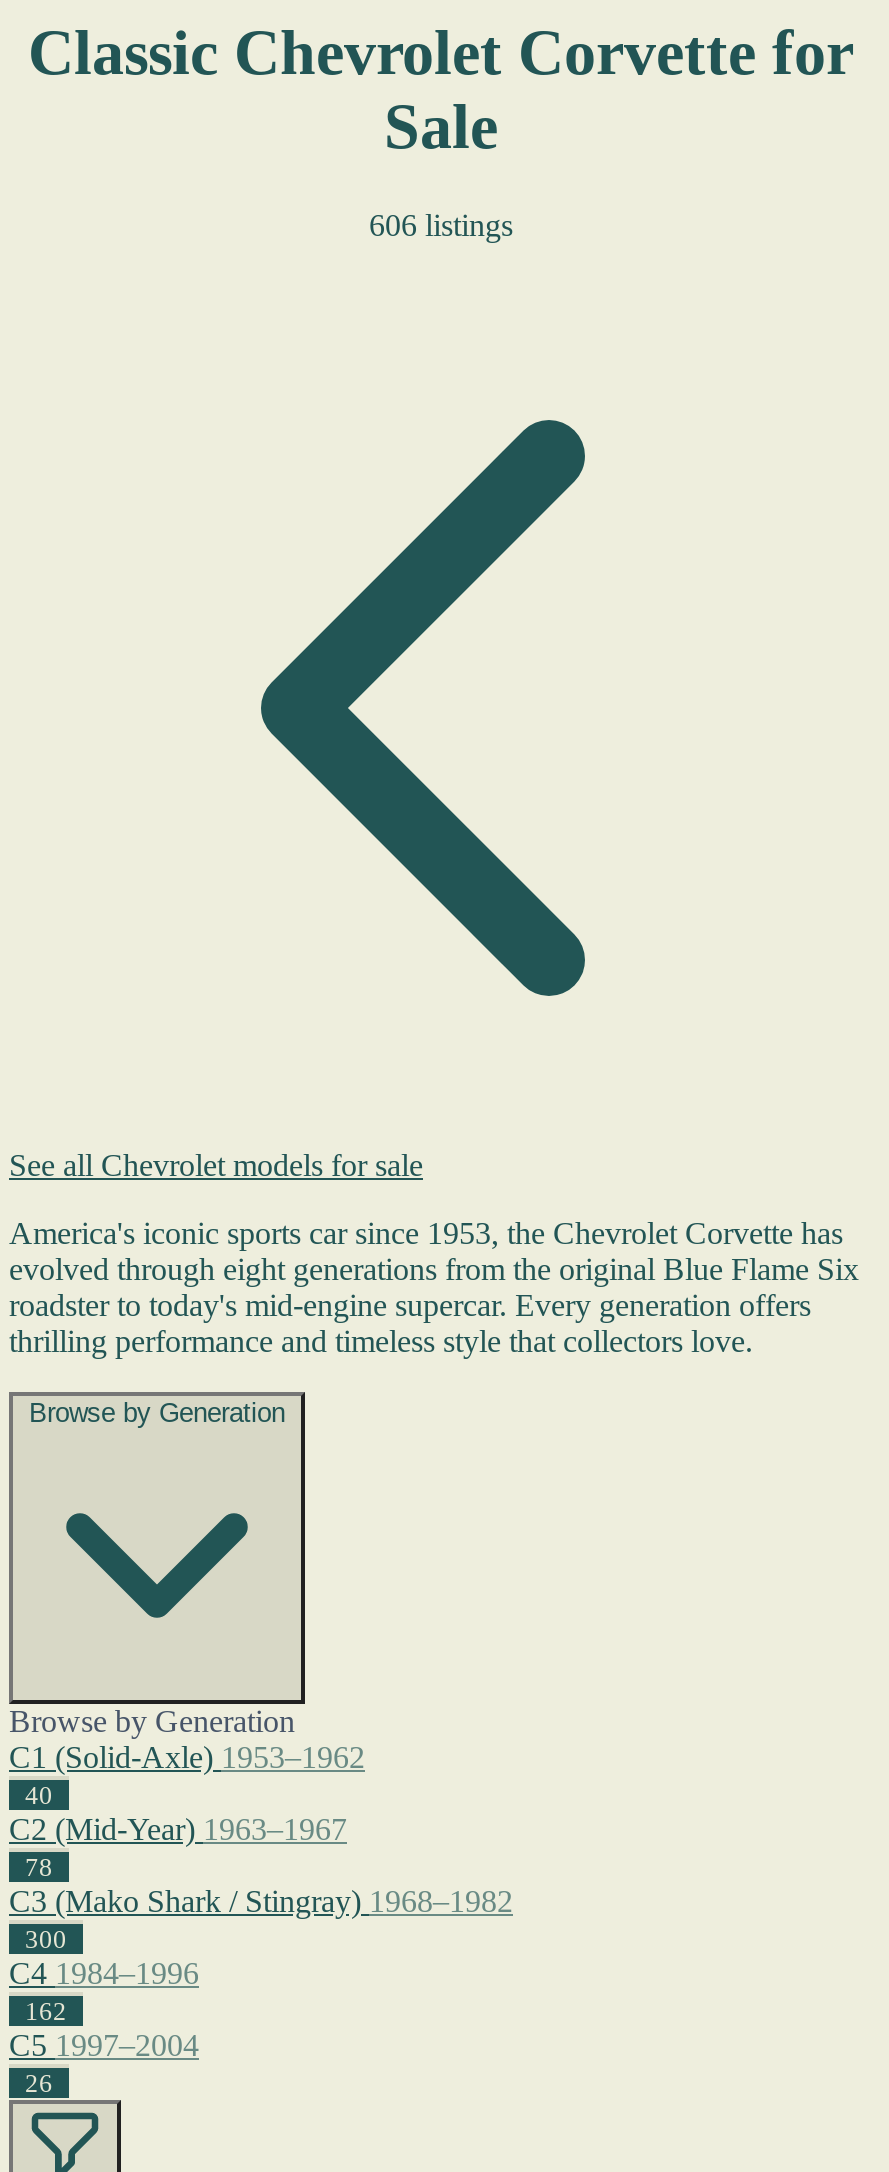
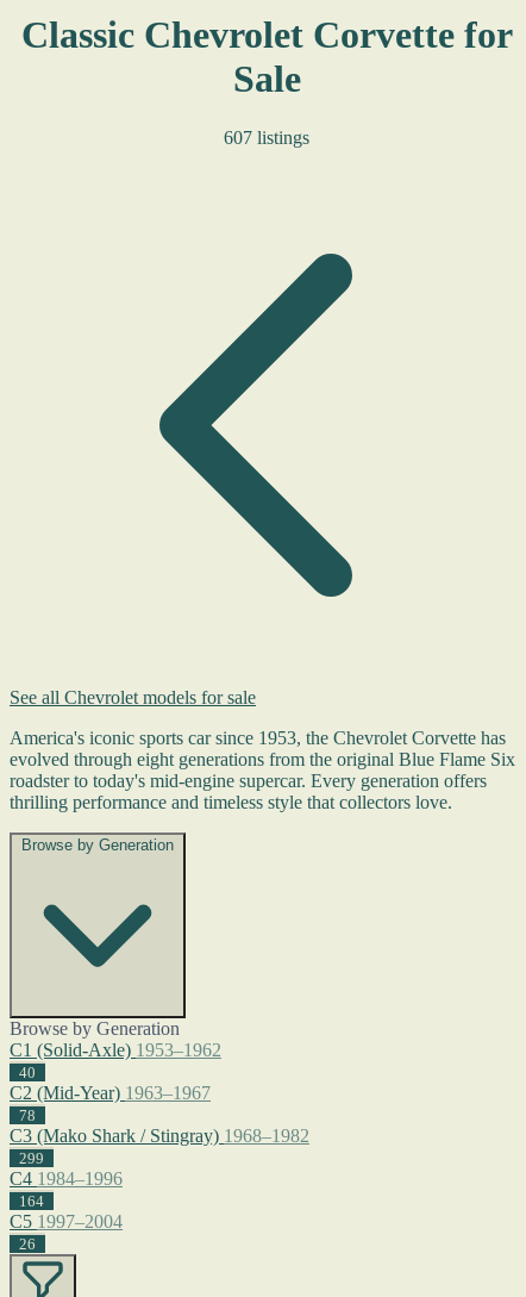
- 606 listings
+ 607 listings

- 300
+ 299

- 162
+ 164
